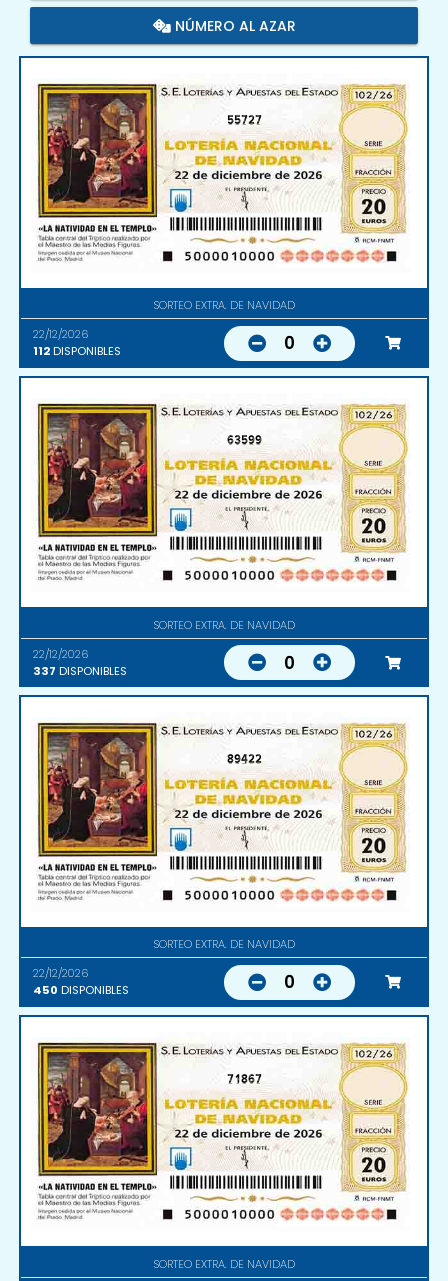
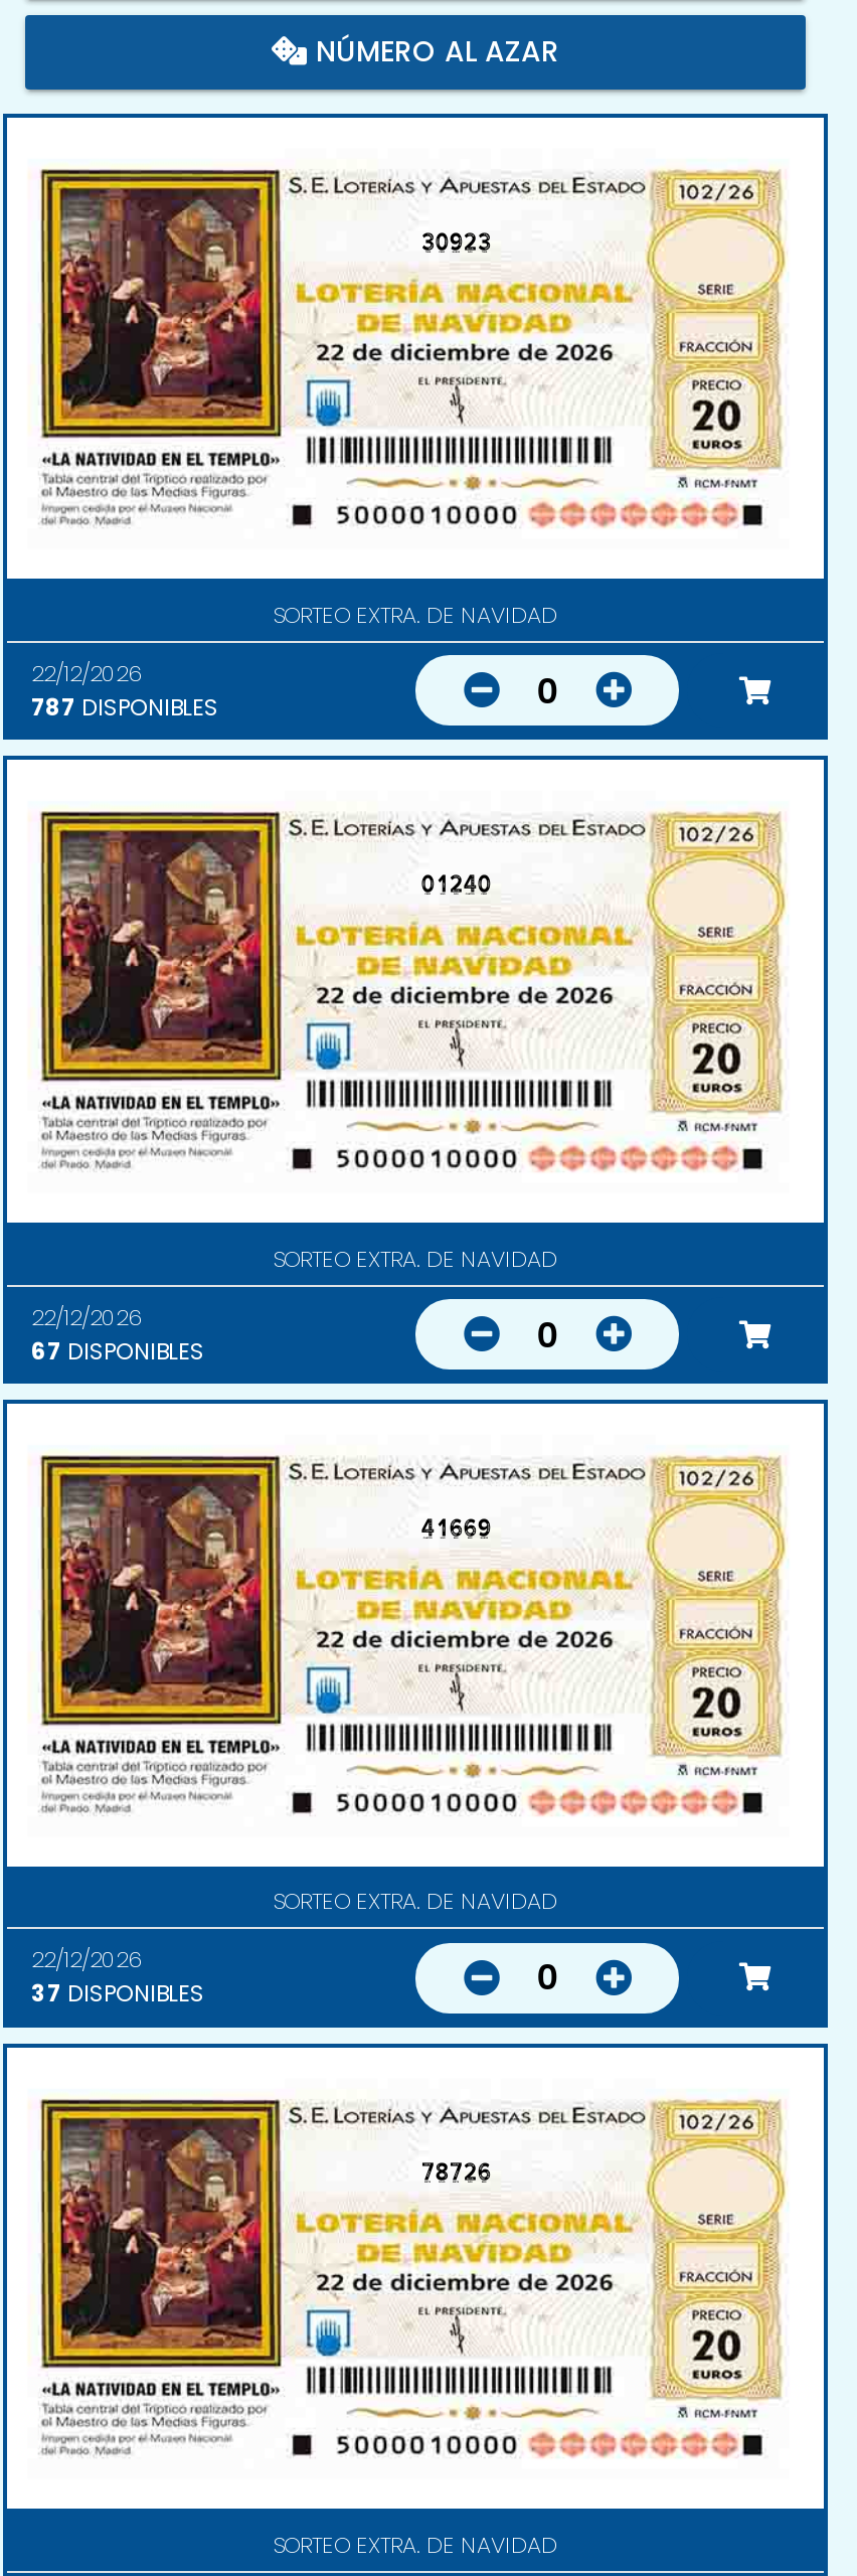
- 55727
+ 30923

- 112 DISPONIBLES
+ 787 DISPONIBLES

- 63599
+ 01240

- 337 DISPONIBLES
+ 67 DISPONIBLES

- 89422
+ 41669

- 450 DISPONIBLES
+ 37 DISPONIBLES

- 71867
+ 78726
